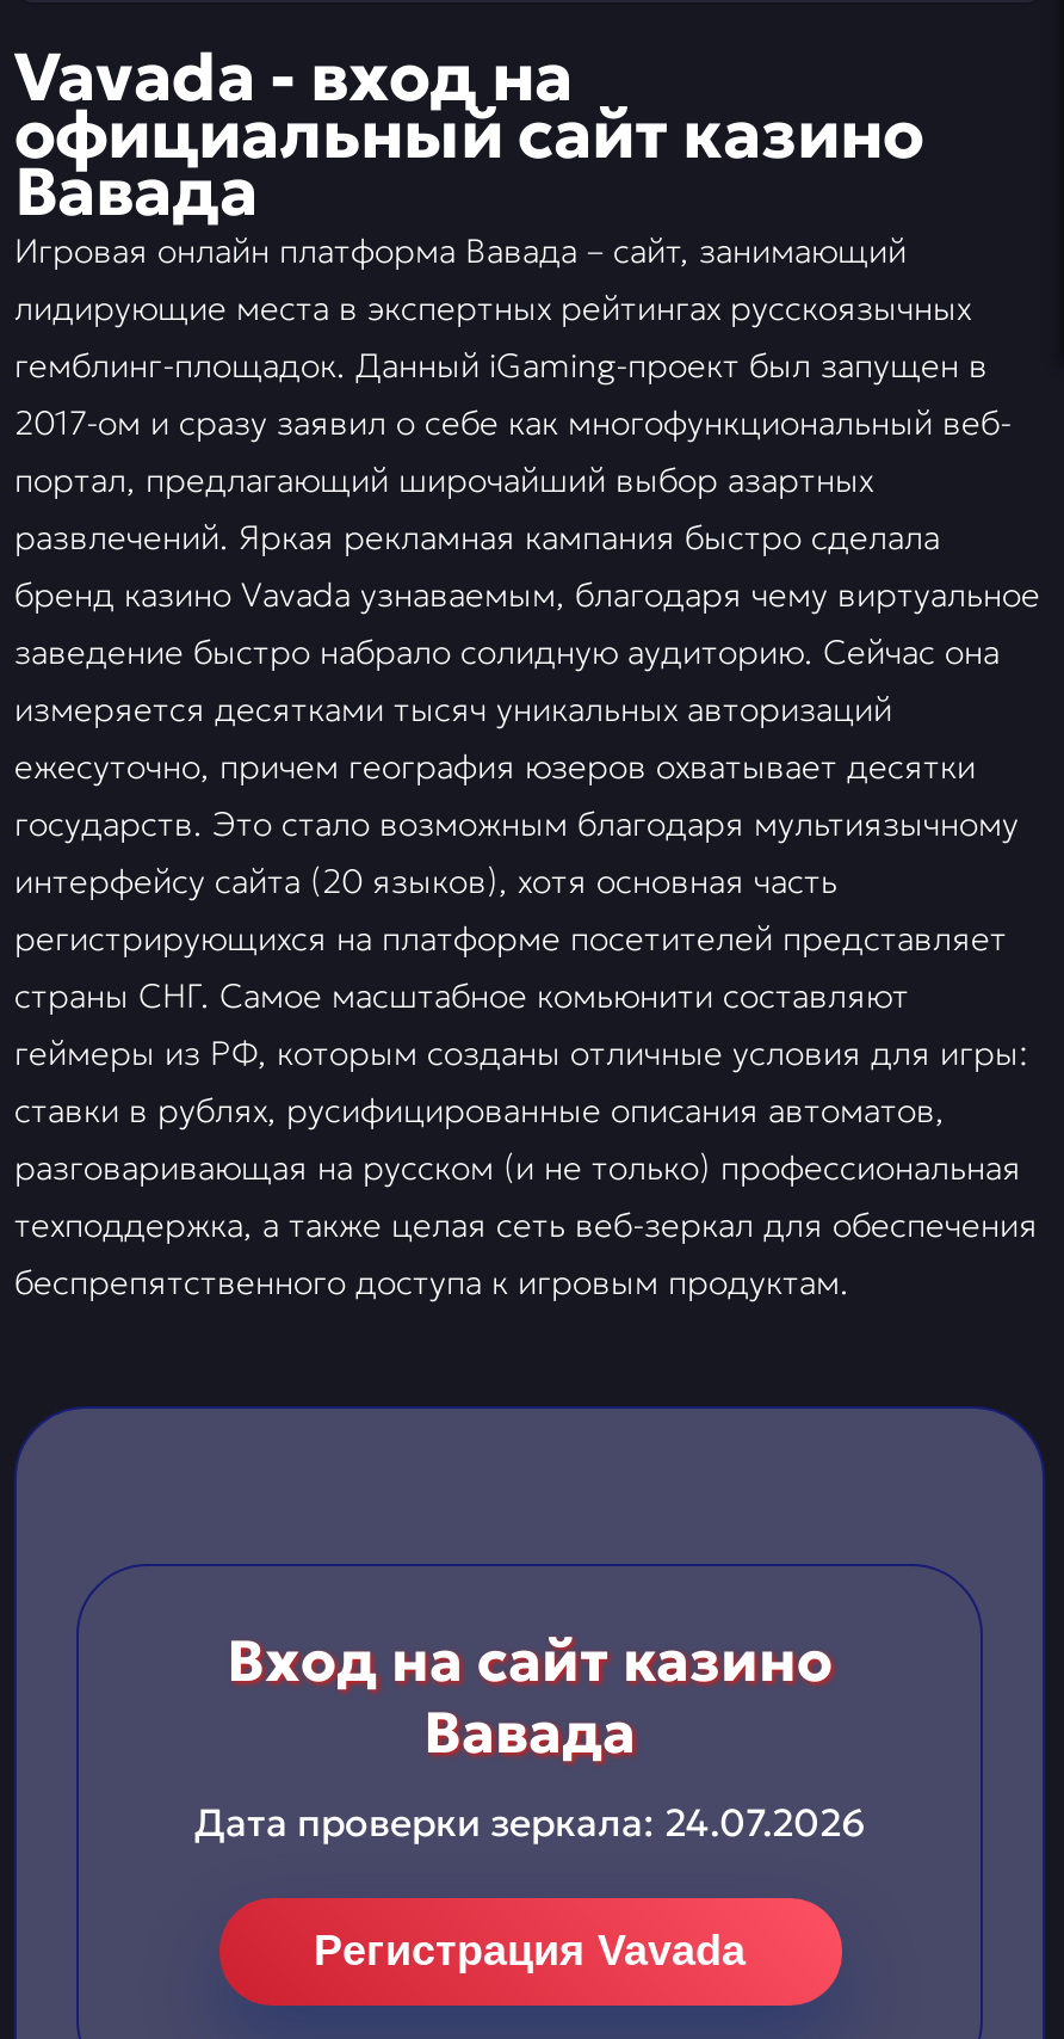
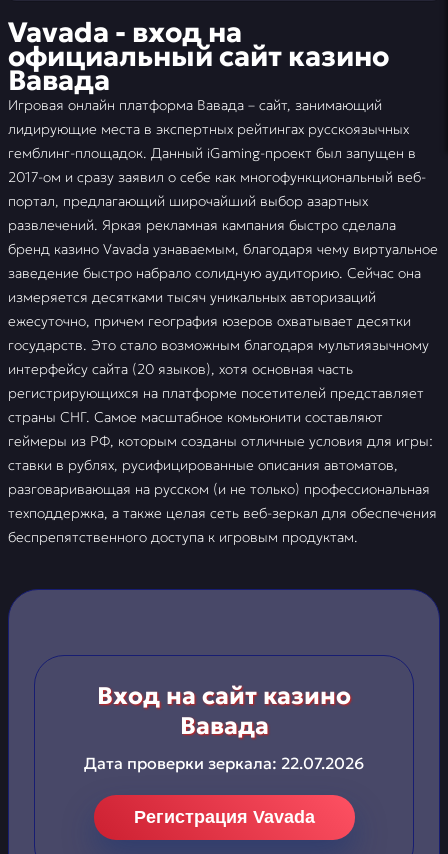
- Дата проверки зеркала: 24.07.2026
+ Дата проверки зеркала: 22.07.2026
